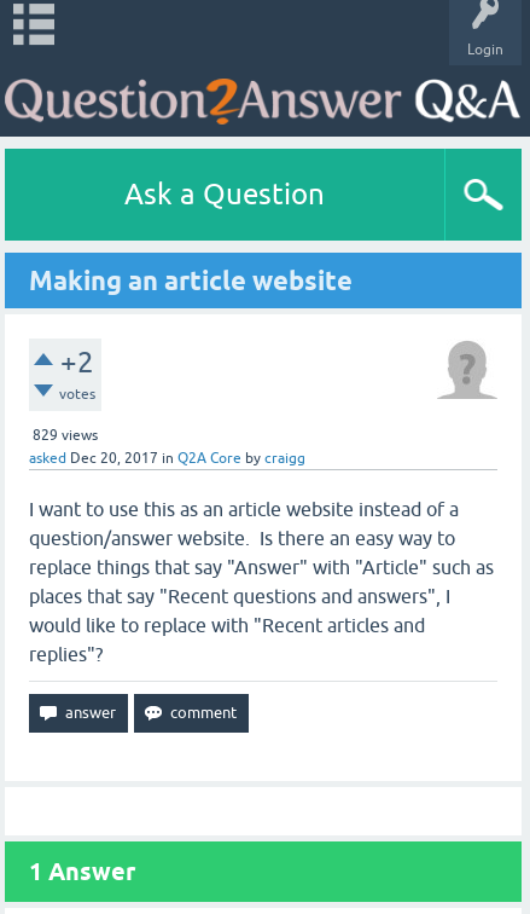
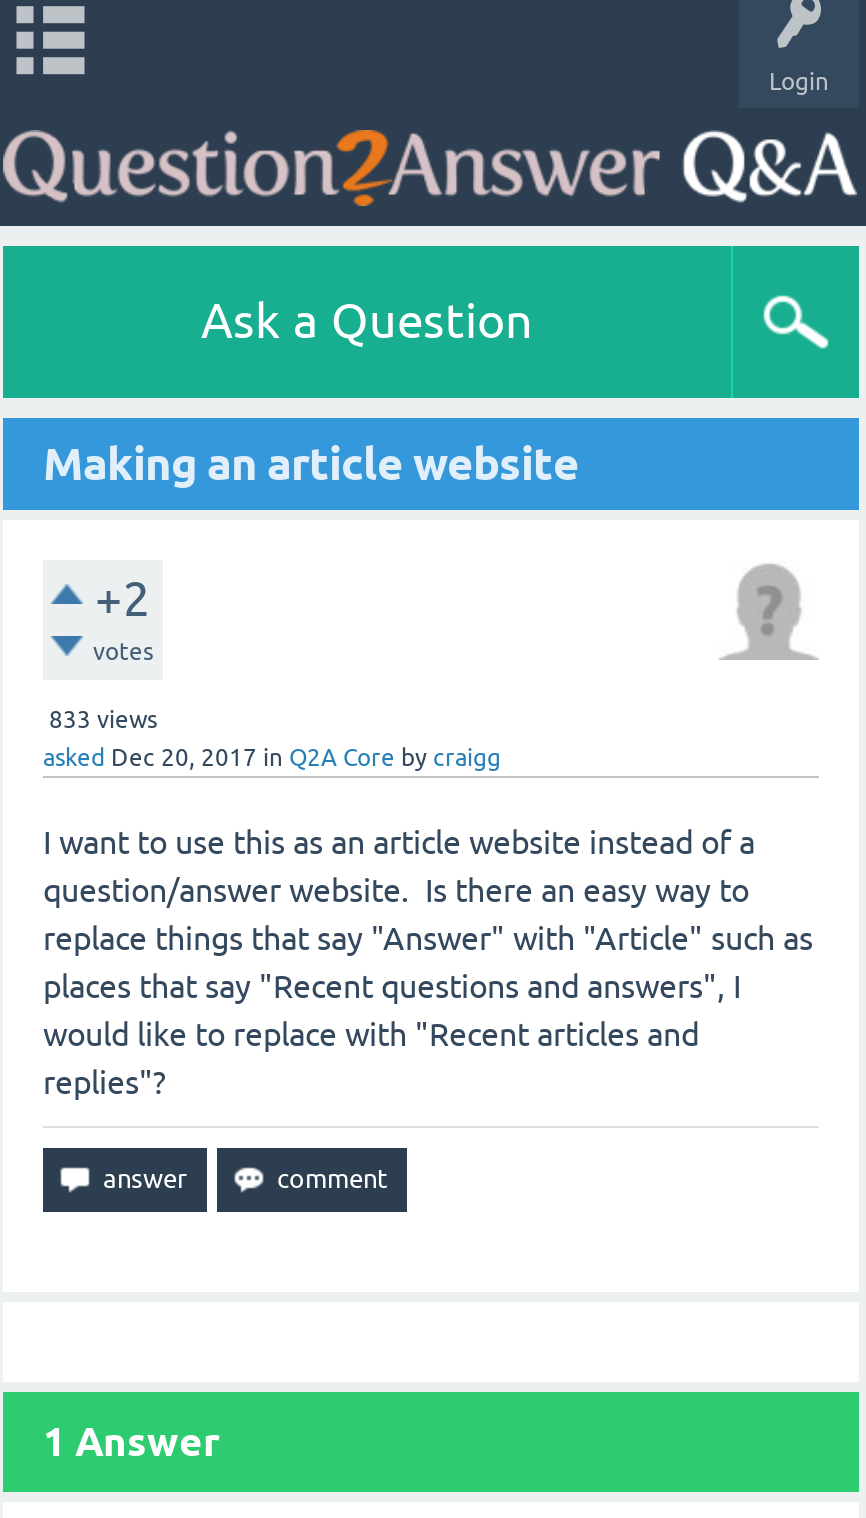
- 829 views
+ 833 views
